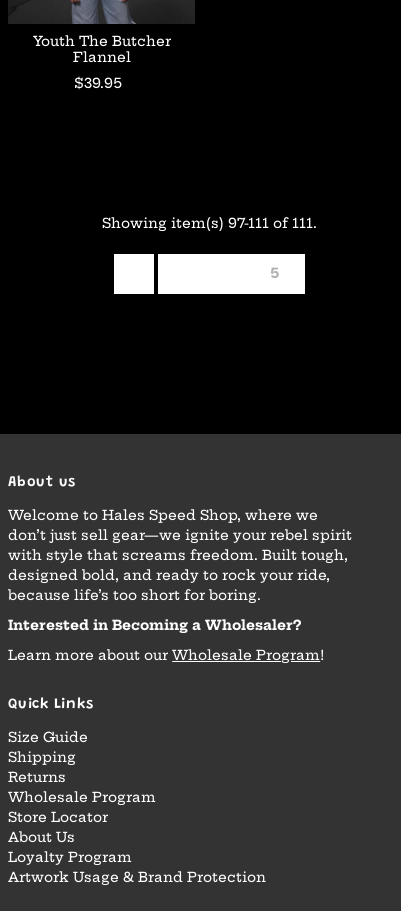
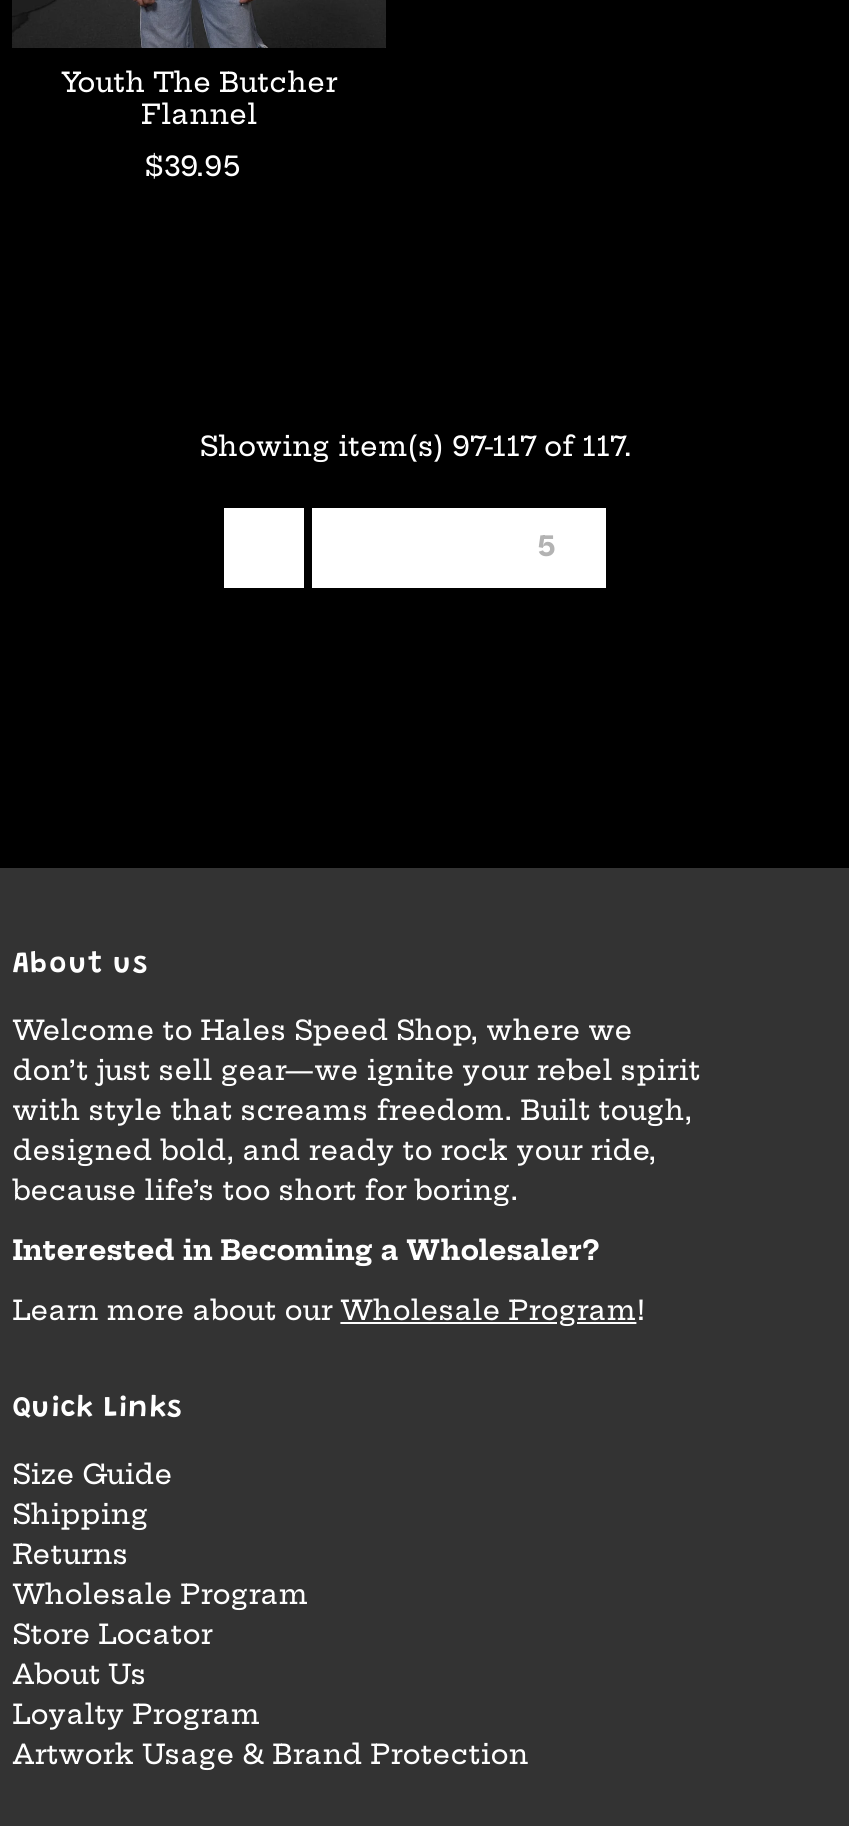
- Showing item(s) 97-111 of 111.
+ Showing item(s) 97-117 of 117.
